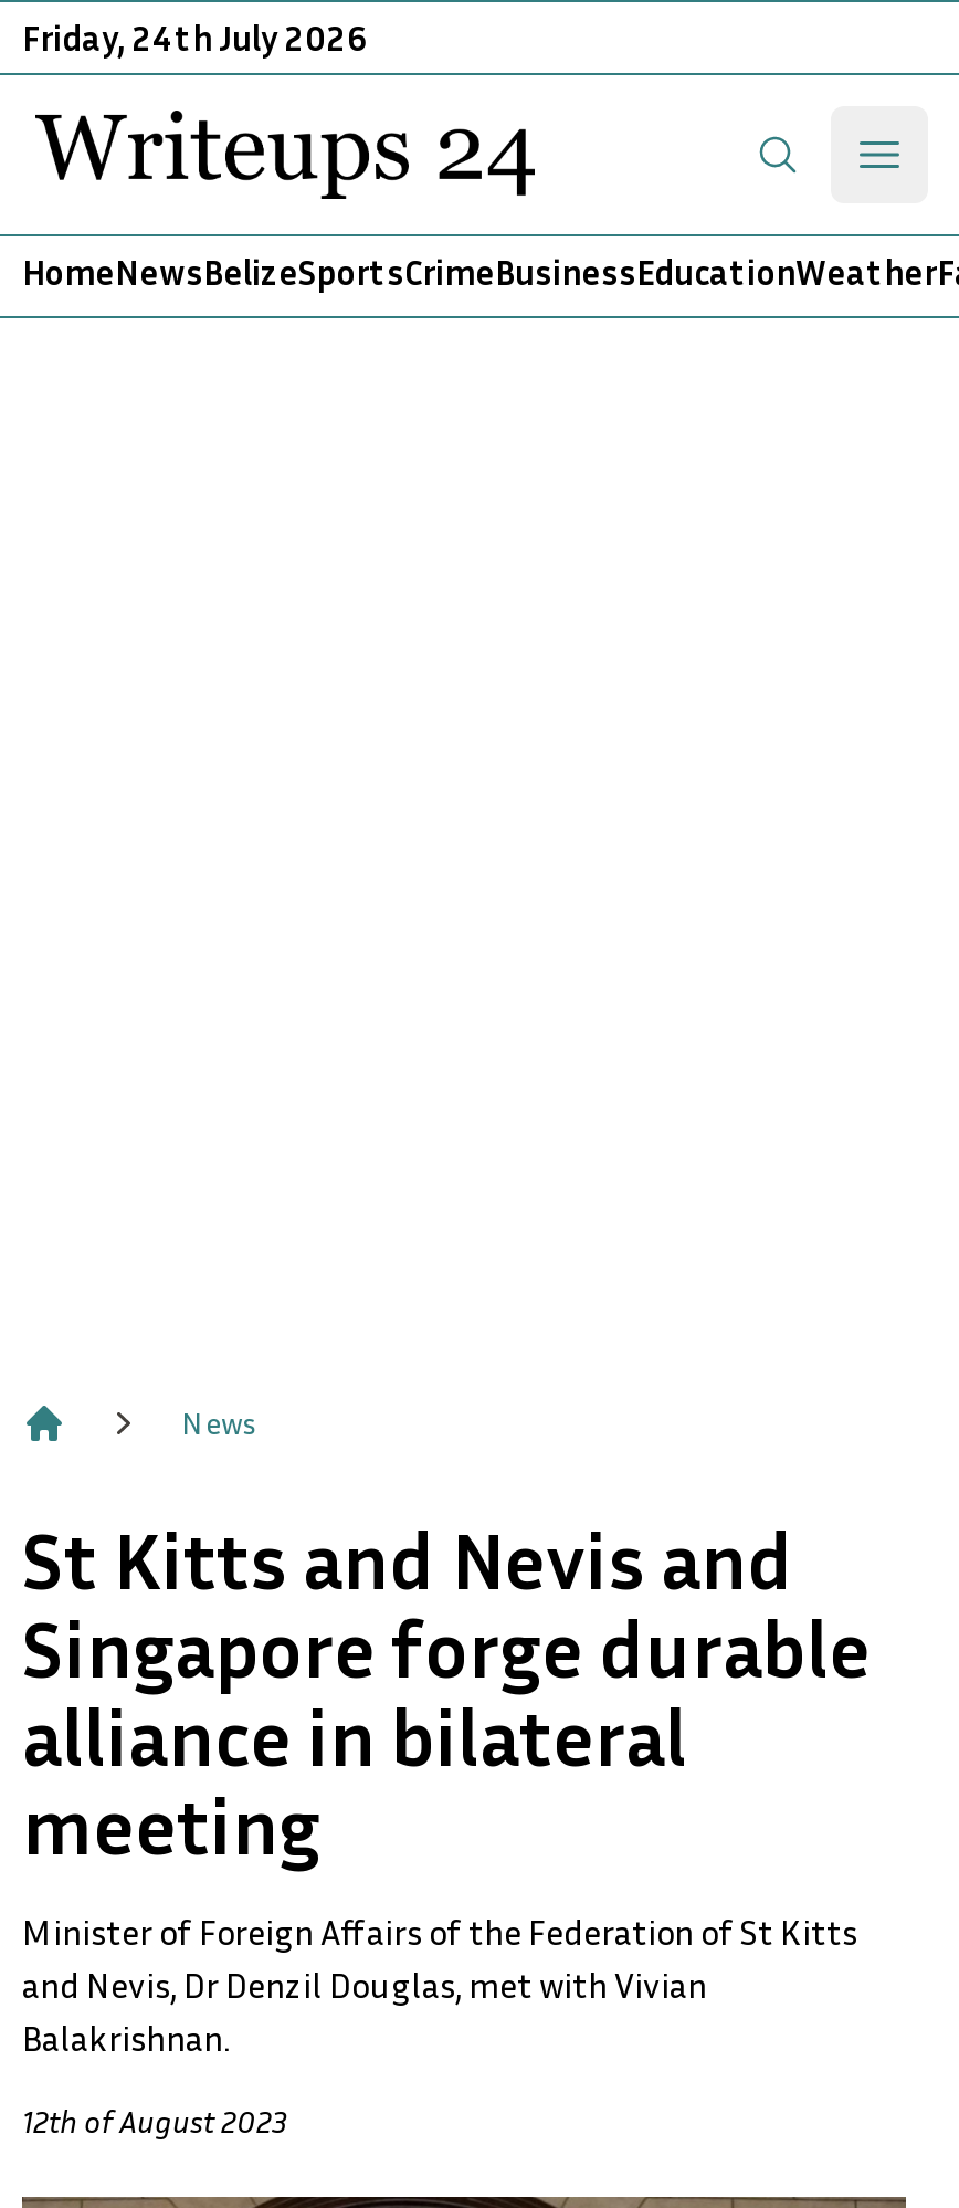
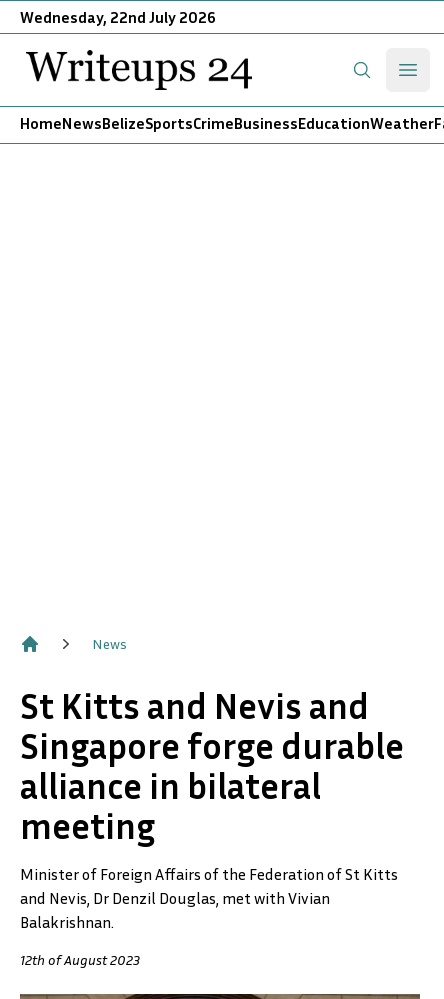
- Friday, 24th July 2026
+ Wednesday, 22nd July 2026
